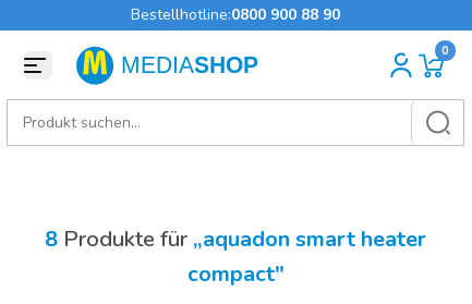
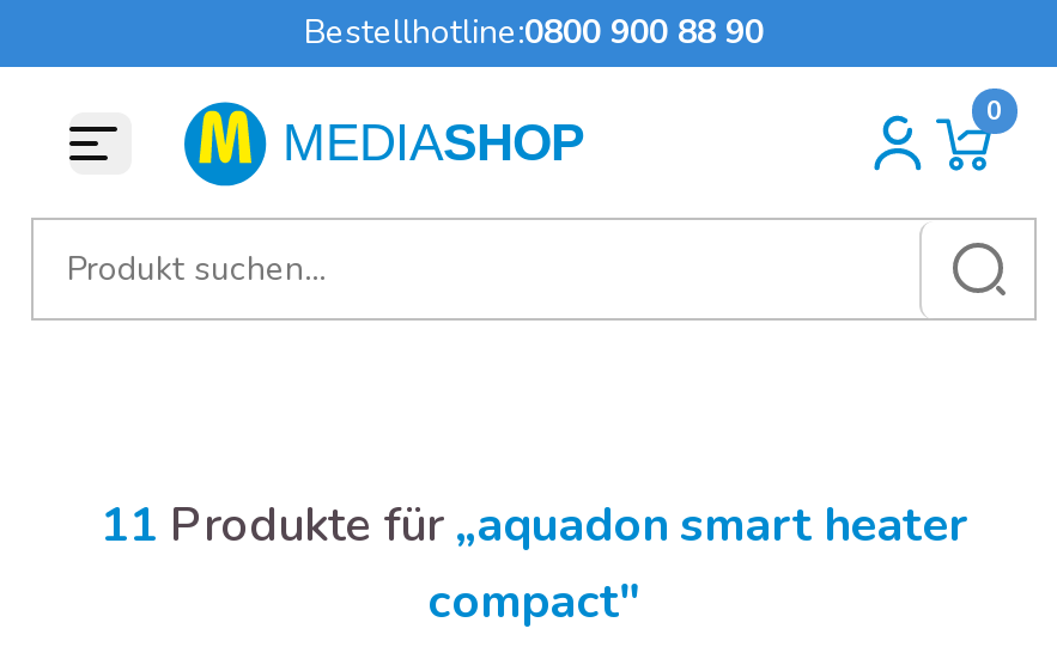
- 8 Produkte für „aquadon smart heater
+ 11 Produkte für „aquadon smart heater
